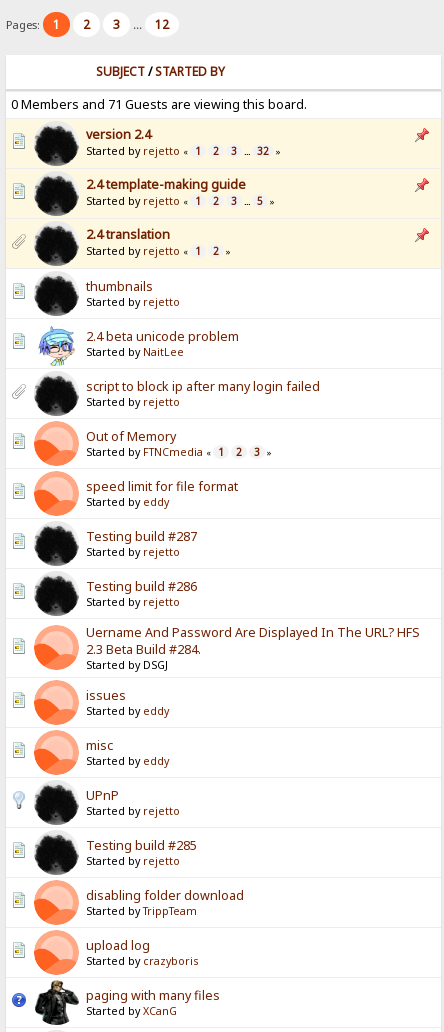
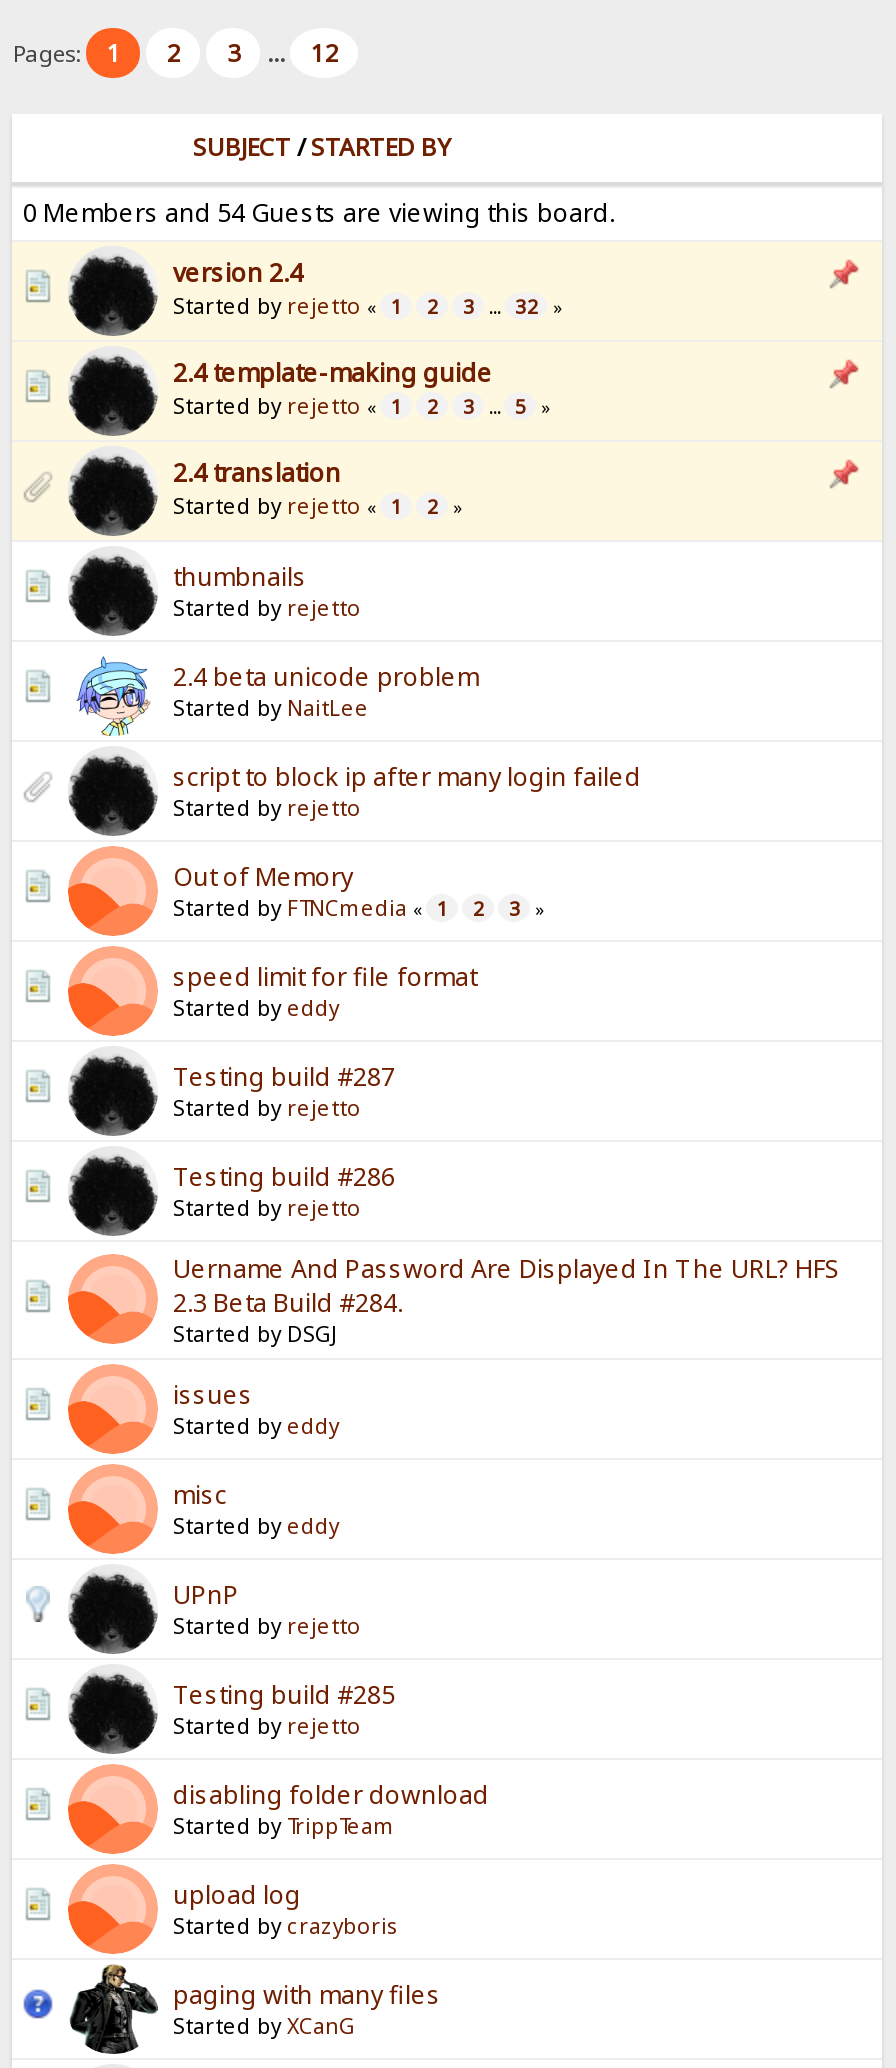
- 0 Members and 71 Guests are viewing this board.
+ 0 Members and 54 Guests are viewing this board.
